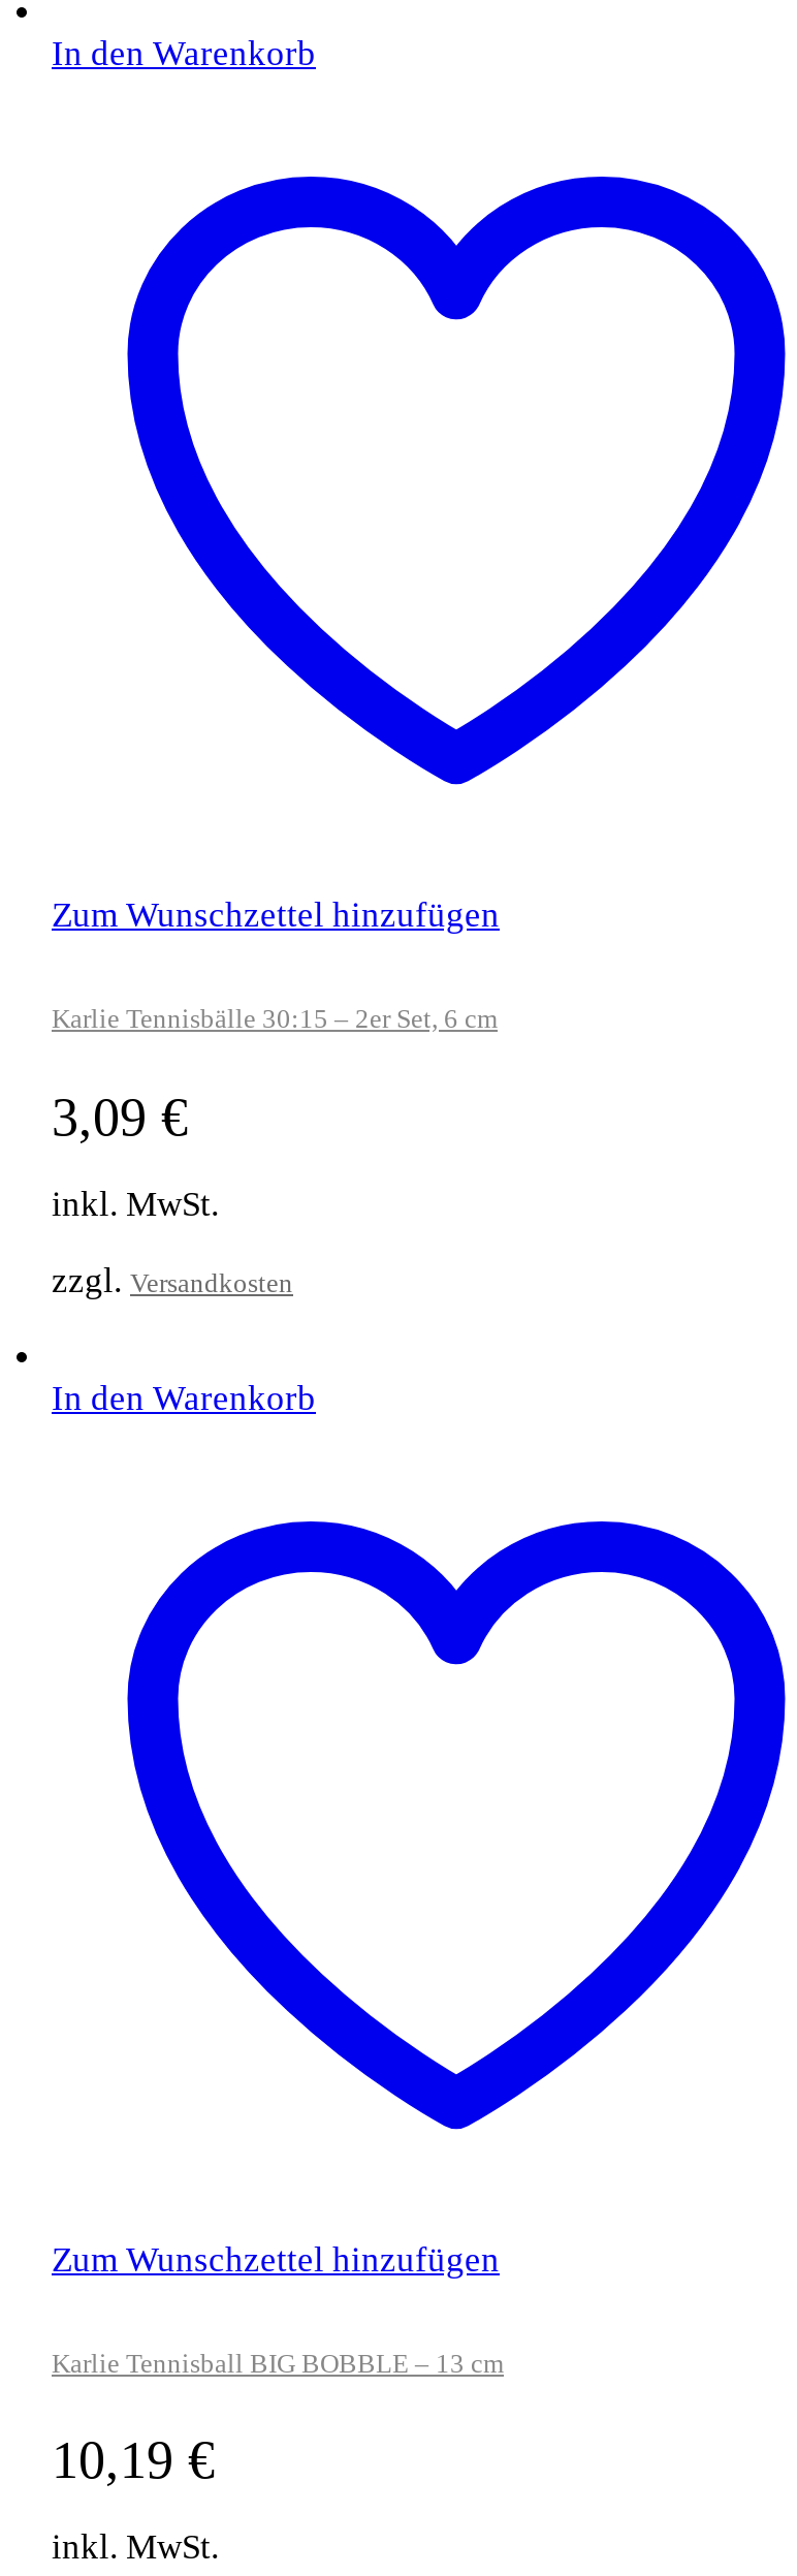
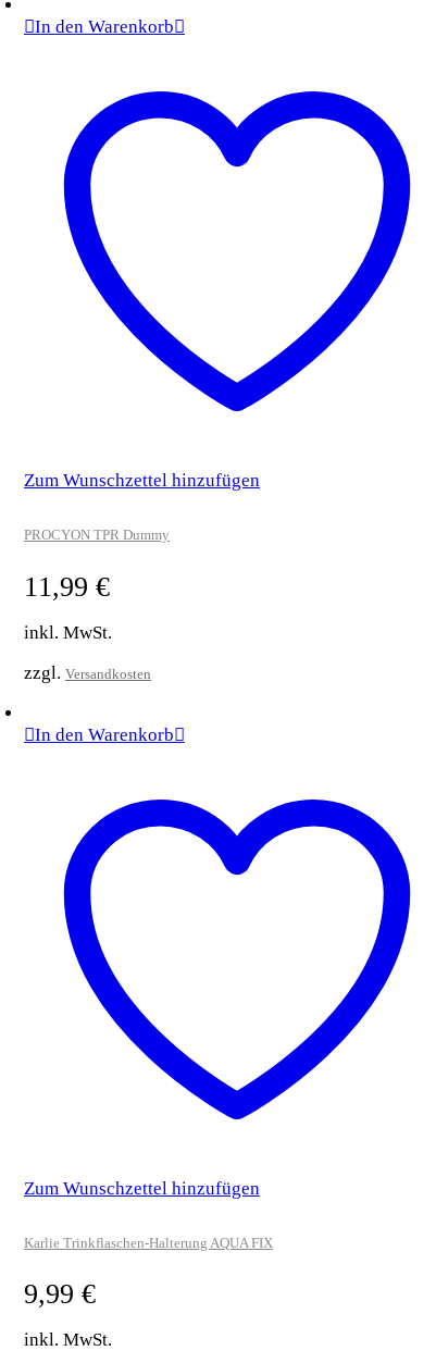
- Karlie Tennisbälle 30:15 – 2er Set, 6 cm
+ PROCYON TPR Dummy

- 3,09 €
+ 11,99 €

- Karlie Tennisball BIG BOBBLE – 13 cm
+ Karlie Trinkflaschen-Halterung AQUA FIX

- 10,19 €
+ 9,99 €
